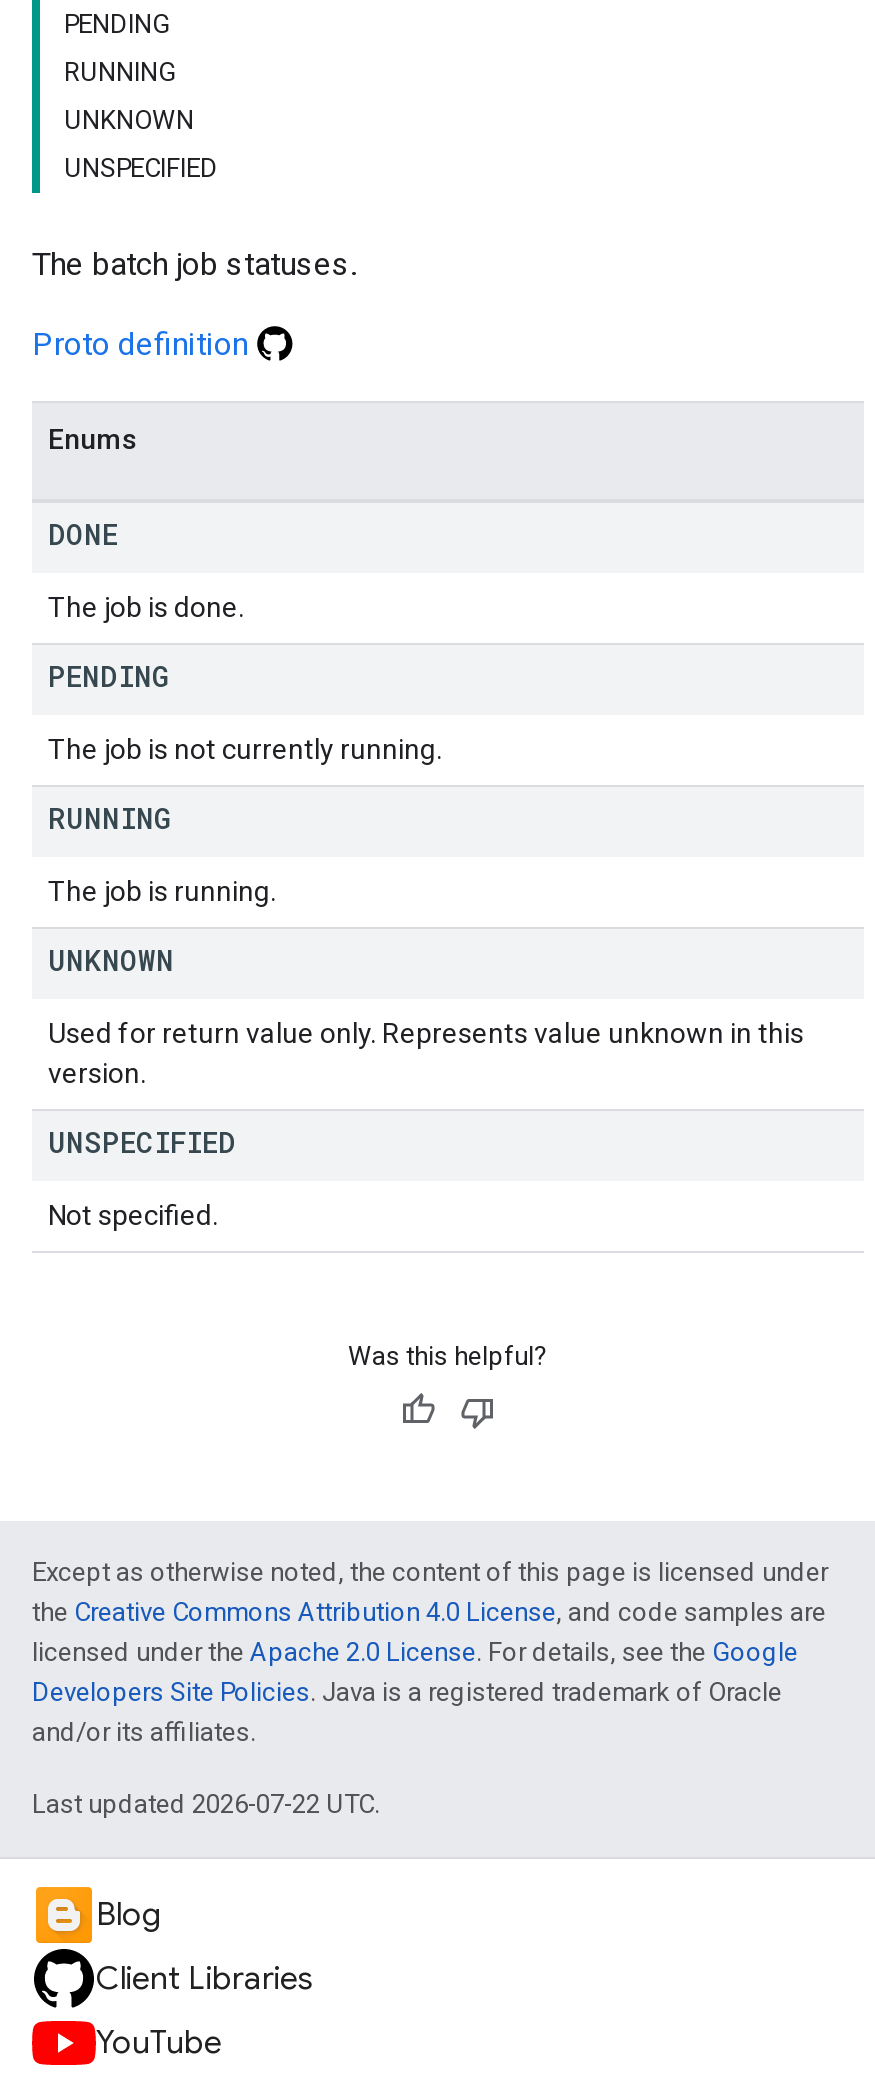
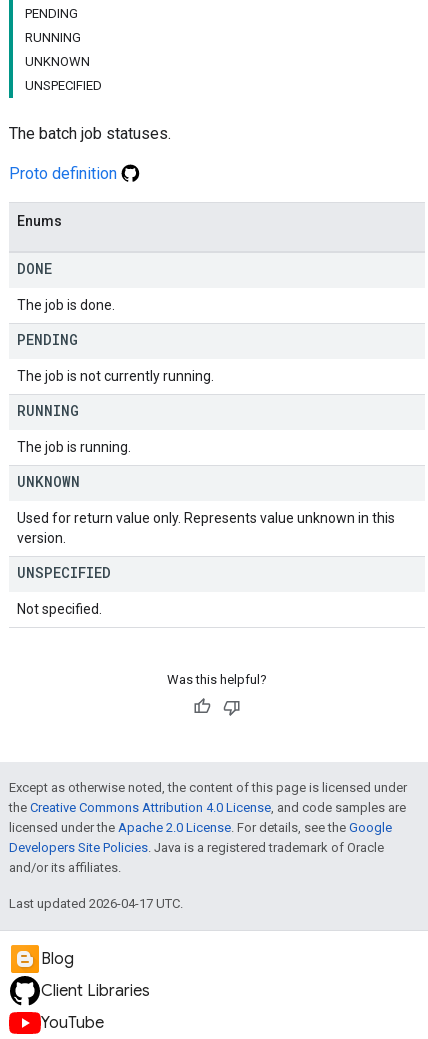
- Last updated 2026-07-22 UTC.
+ Last updated 2026-04-17 UTC.
